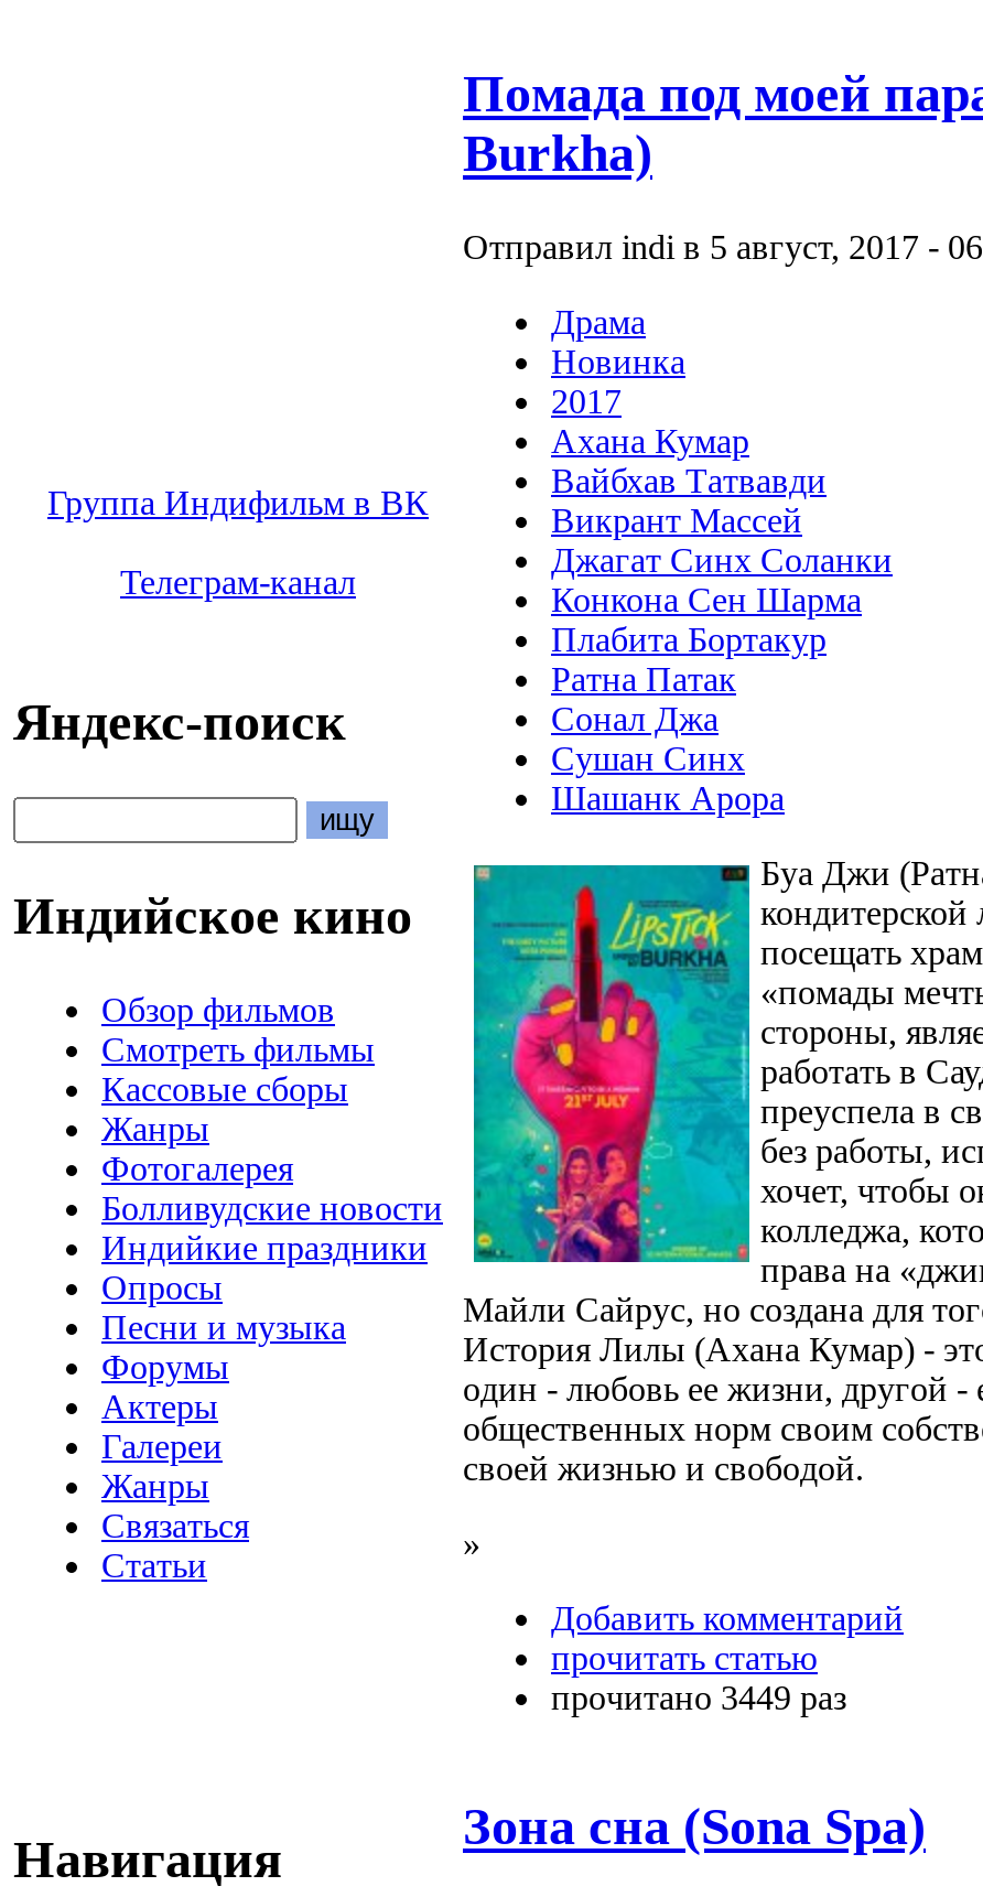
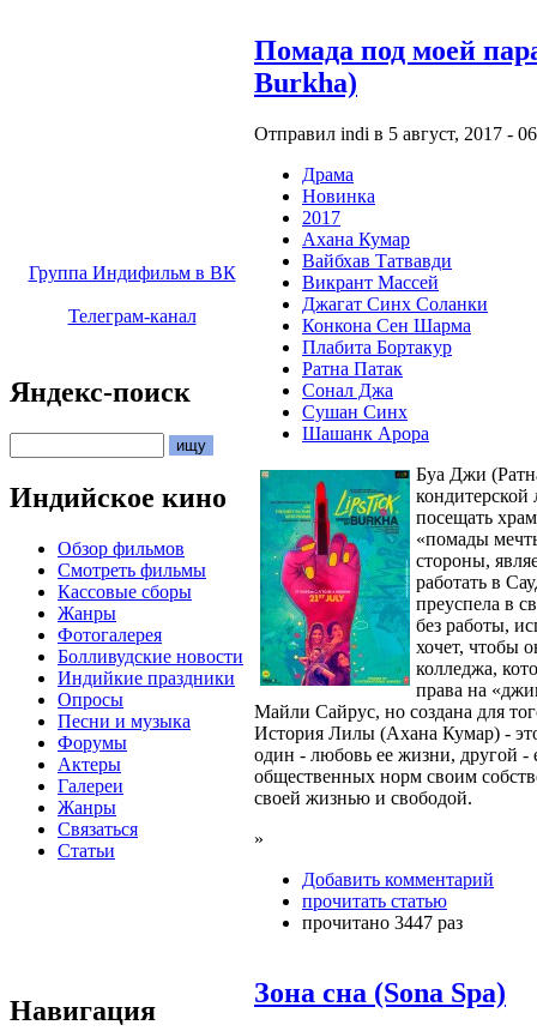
- прочитано 3449 раз
+ прочитано 3447 раз
